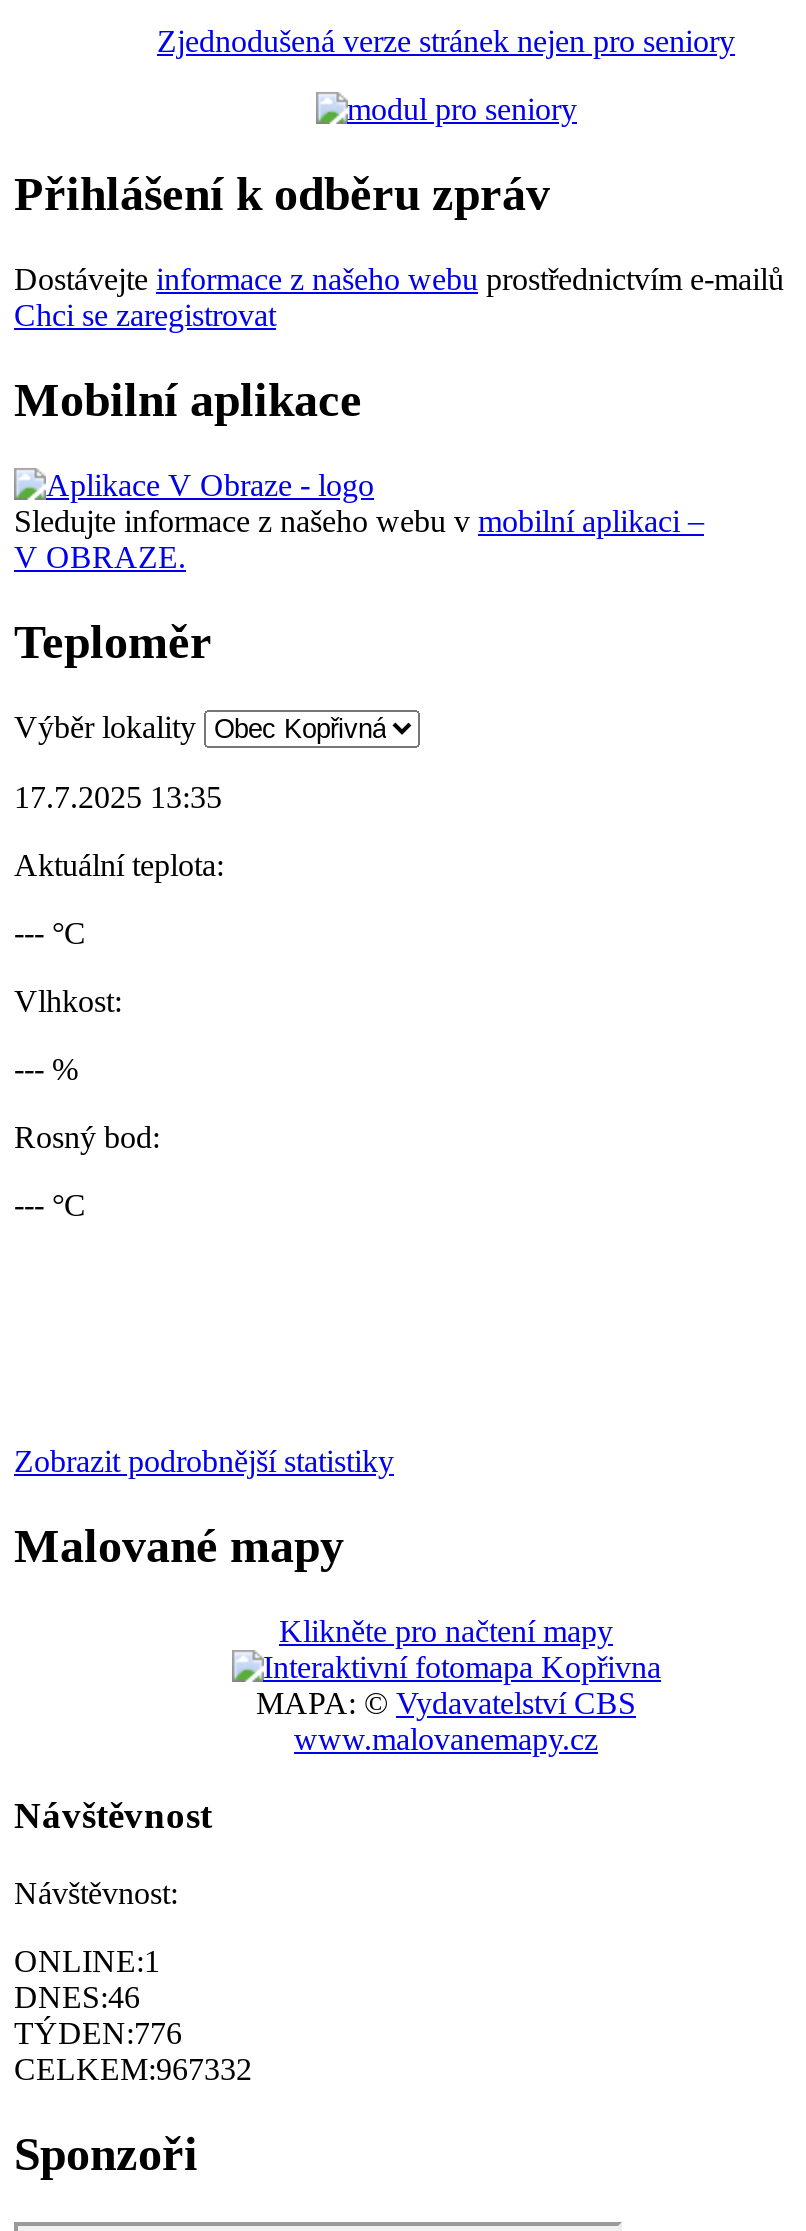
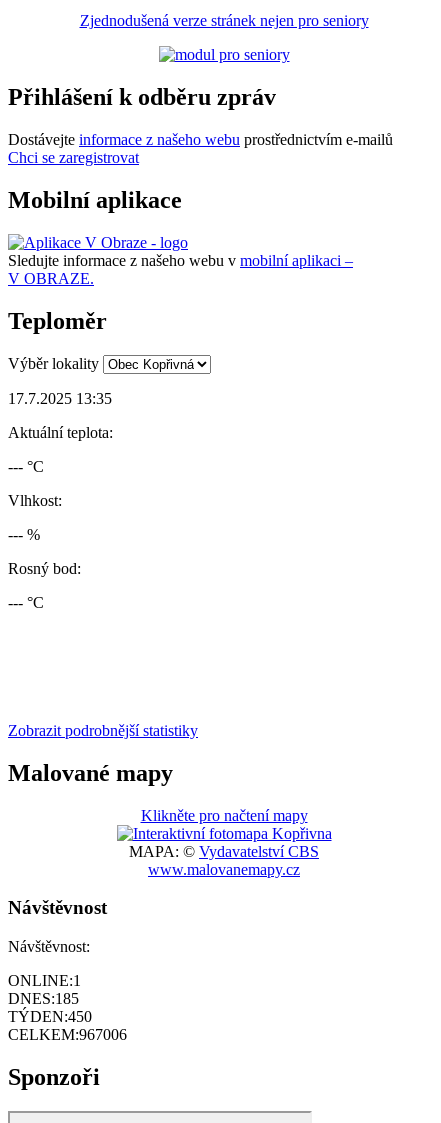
- DNES:46
+ DNES:185

- TÝDEN:776
+ TÝDEN:450

- CELKEM:967332
+ CELKEM:967006
